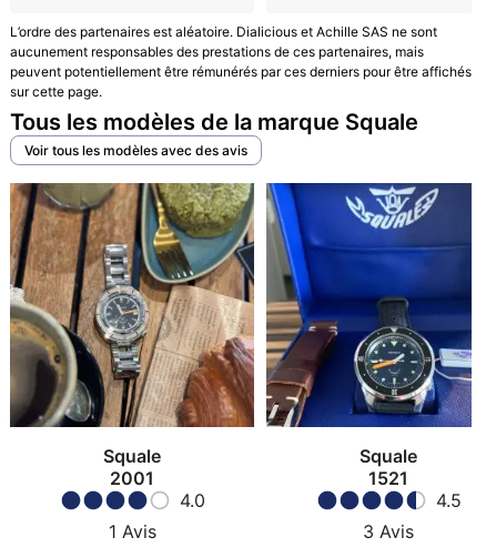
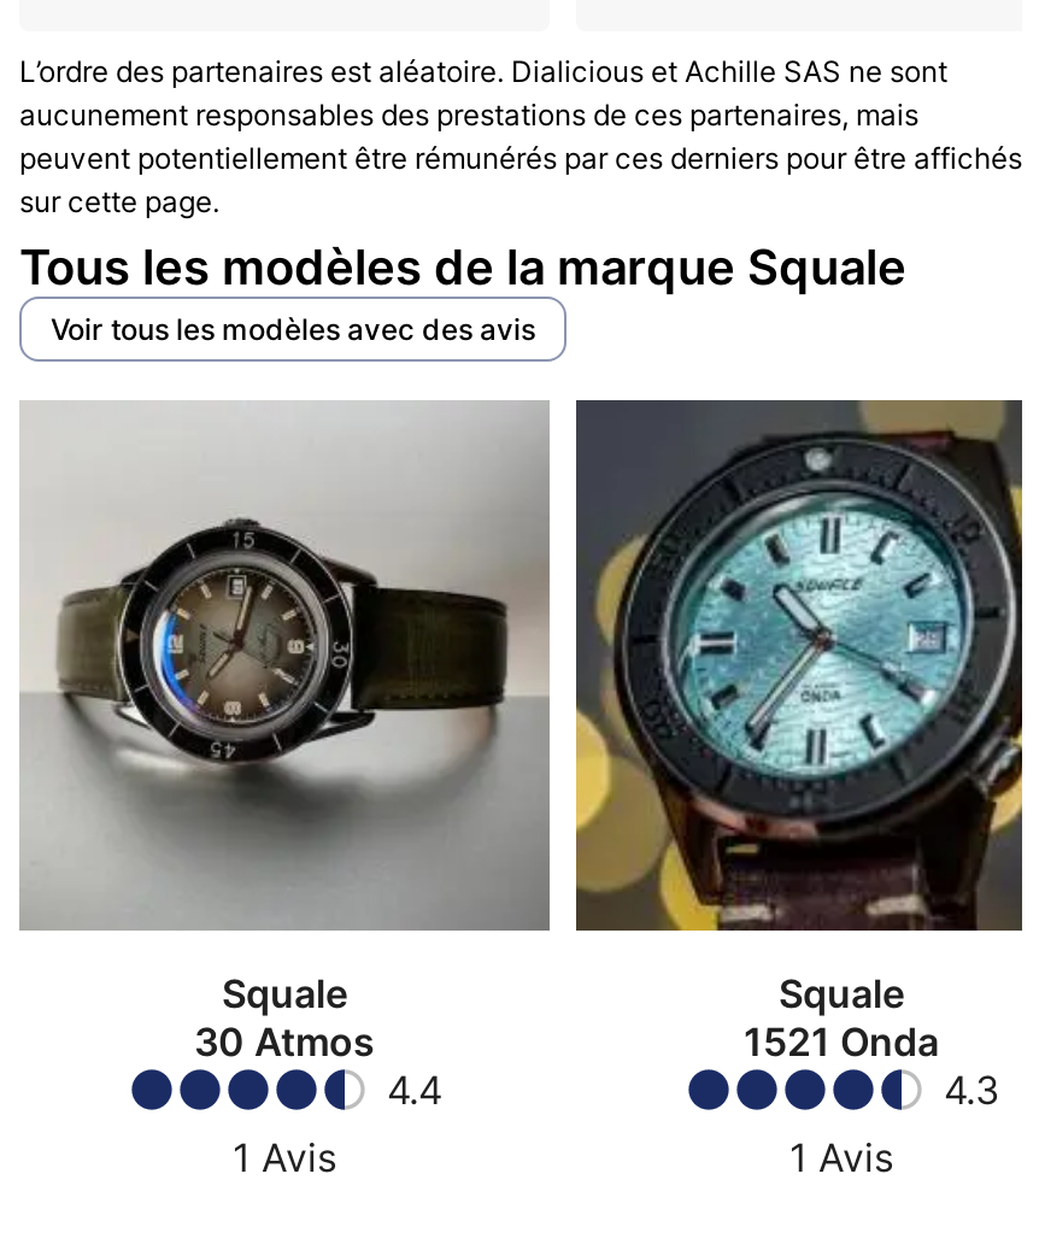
- [image]
- 2001
- 4.0
+ [image]
+ 30 Atmos
+ 4.4

- [image]
- 1521
- 4.5
- 3 Avis
+ [image]
+ 1521 Onda
+ 4.3
+ 1 Avis
